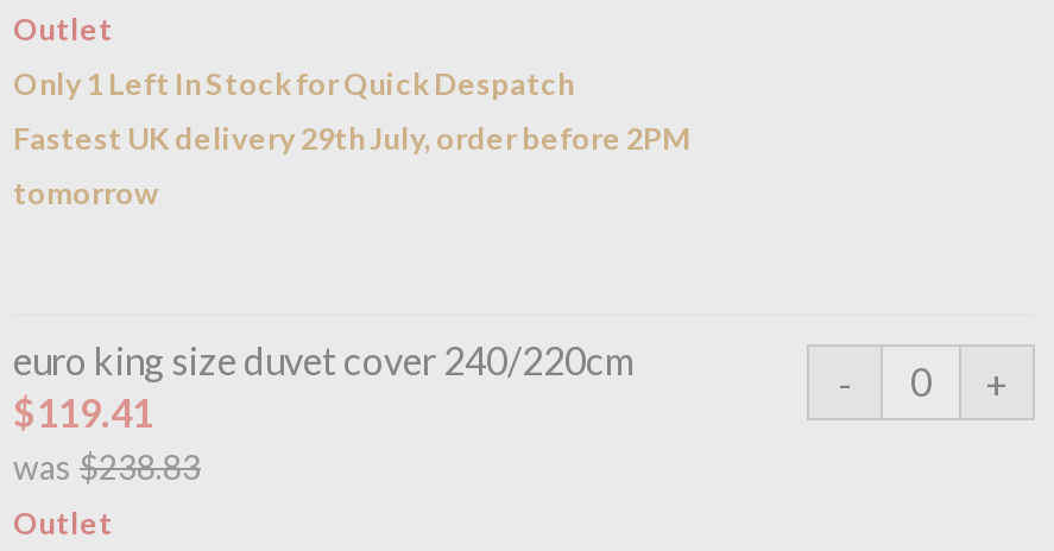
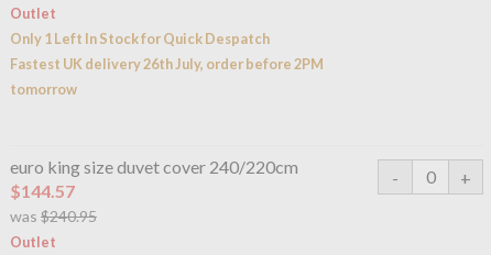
- Fastest UK delivery 29th July, order before 2PM
+ Fastest UK delivery 26th July, order before 2PM

- $119.41
+ $144.57

- was $238.83
+ was $240.95
